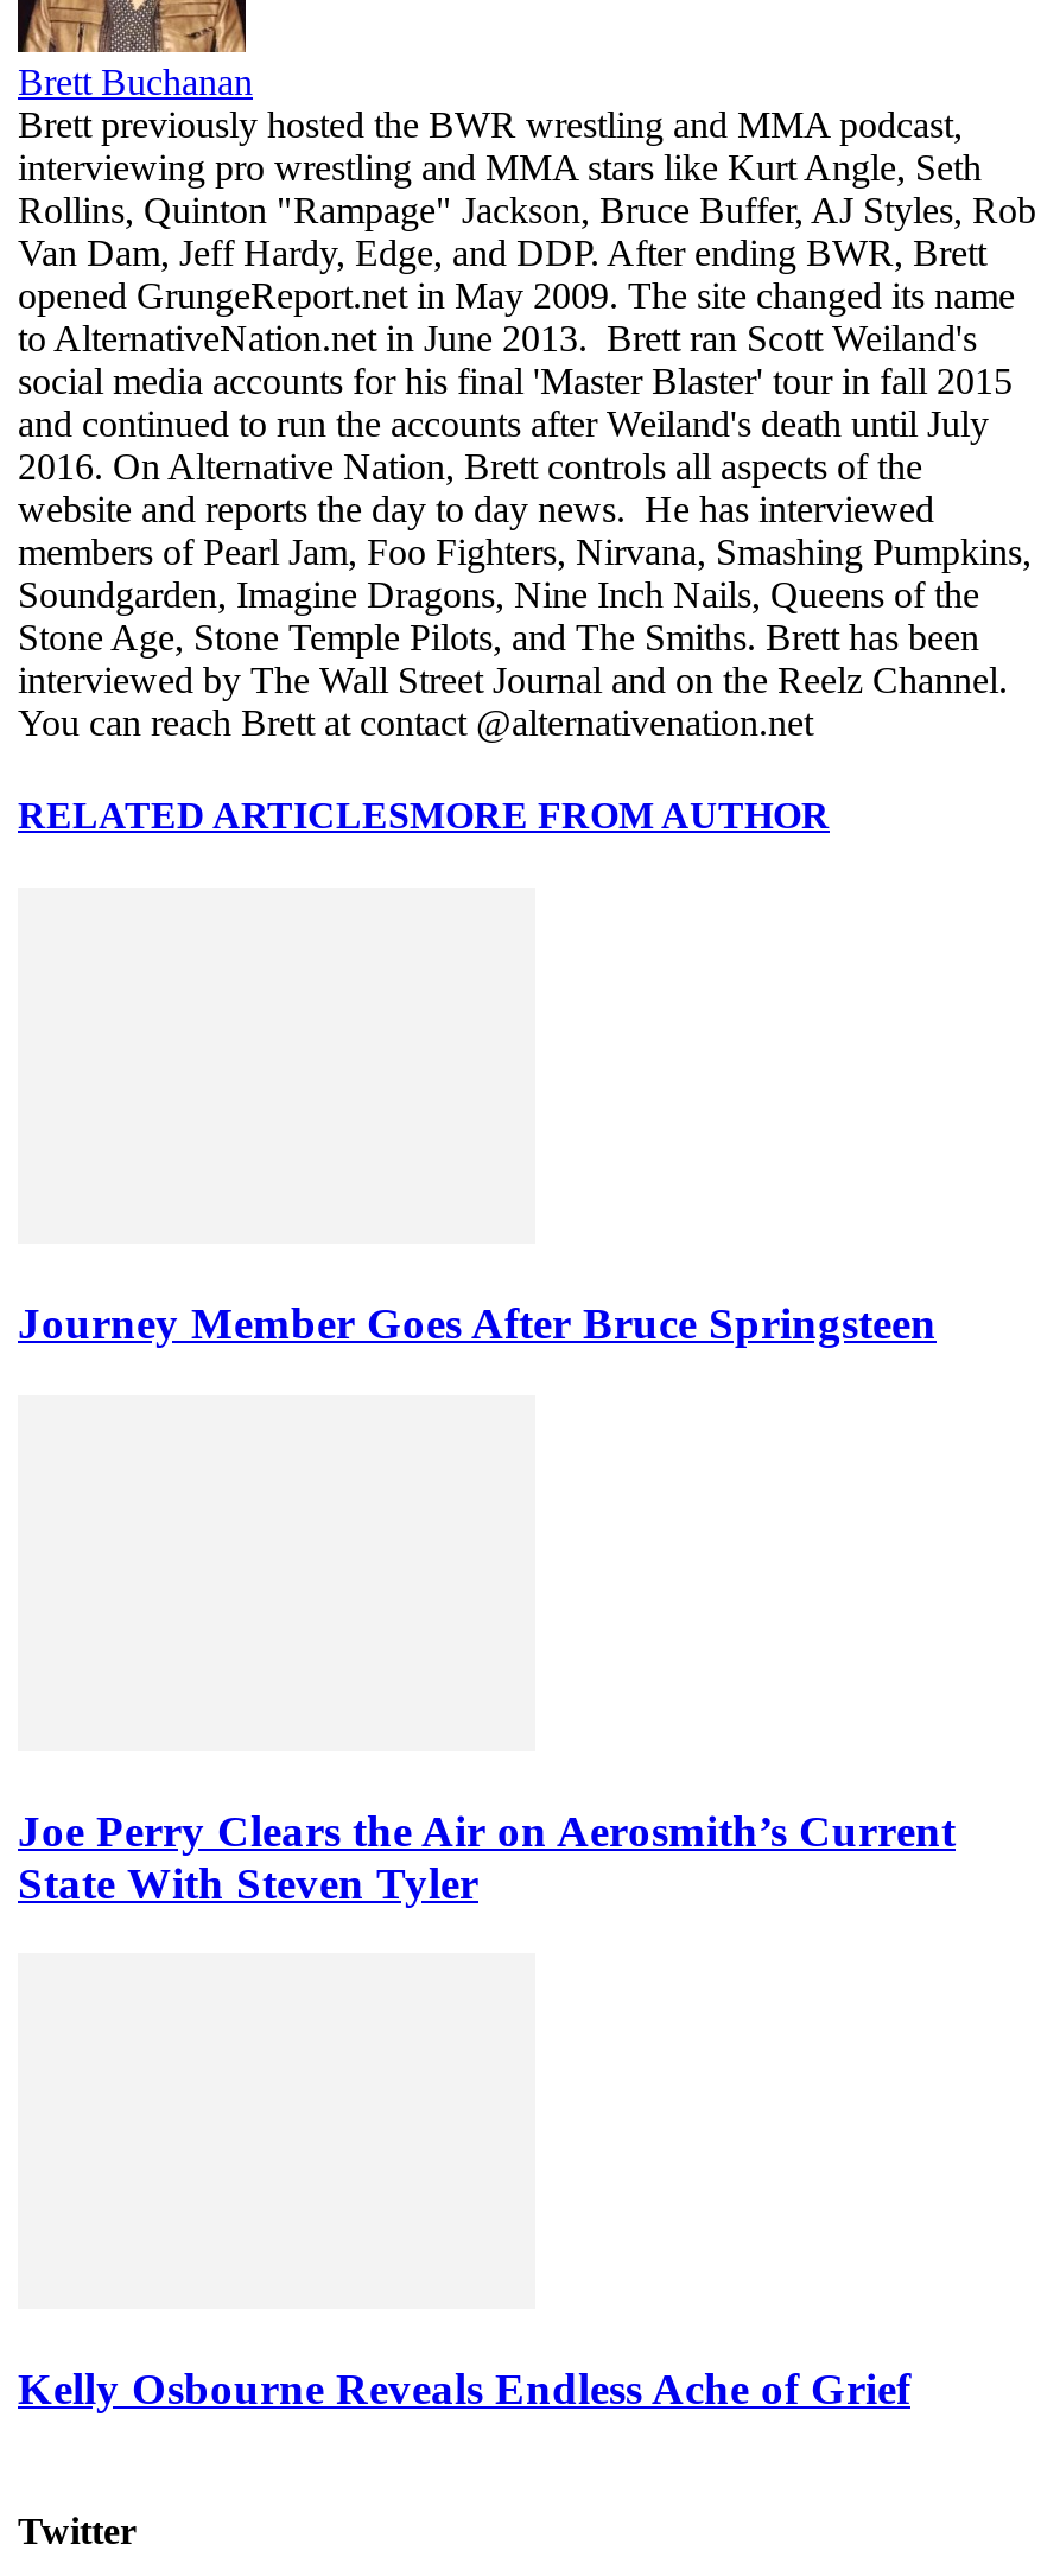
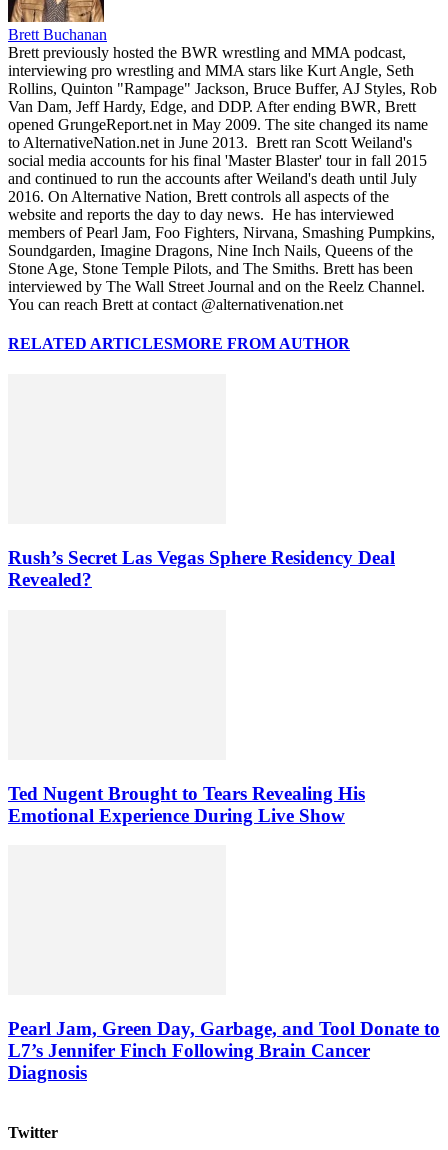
- Journey Member Goes After Bruce Springsteen
+ Rush’s Secret Las Vegas Sphere Residency Deal
+ Revealed?

- Joe Perry Clears the Air on Aerosmith’s Current
- State With Steven Tyler
+ Ted Nugent Brought to Tears Revealing His
+ Emotional Experience During Live Show

- Kelly Osbourne Reveals Endless Ache of Grief
+ Pearl Jam, Green Day, Garbage, and Tool Donate to
+ L7’s Jennifer Finch Following Brain Cancer
+ Diagnosis
